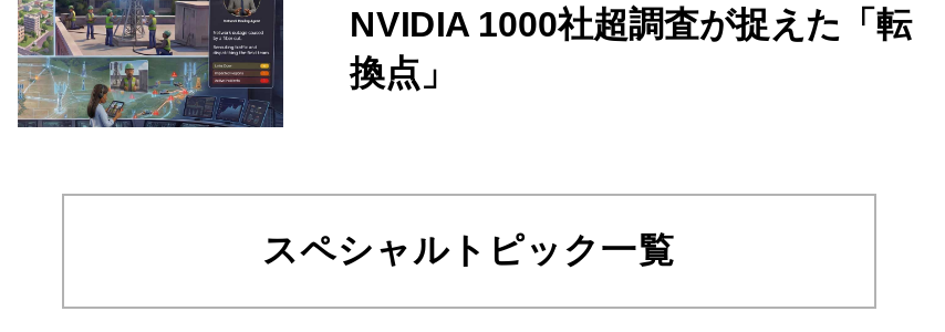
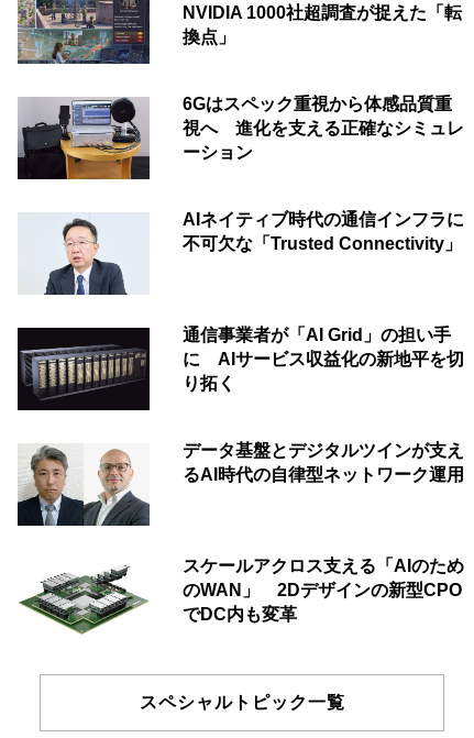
+ [image]
+ 6Gはスペック重視から体感品質重
+ 視へ 進化を支える正確なシミュレ
+ ーション

+ [image]
+ 通信事業者が「AI Grid」の担い手
+ に AIサービス収益化の新地平を切
+ り拓く

+ [image]
+ データ基盤とデジタルツインが支え
+ るAI時代の自律型ネットワーク運用

+ [image]
+ スケールアクロス支える「AIのため
+ のWAN」 2Dデザインの新型CPO
+ でDC内も変革

+ [image]

+ AIネイティブ時代の通信インフラに
+ 不可欠な「Trusted Connectivity」
